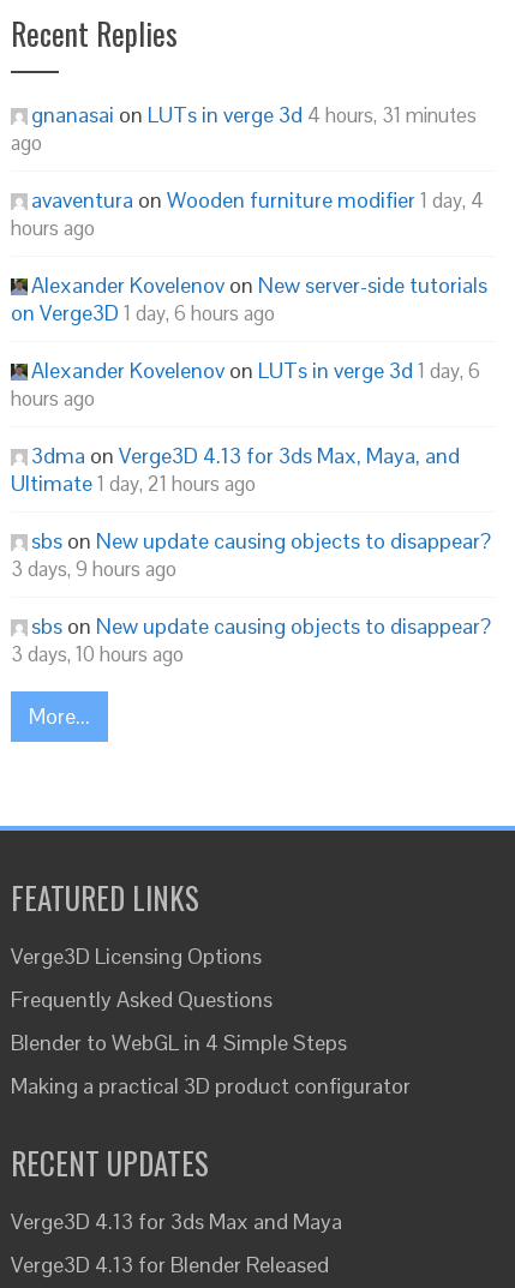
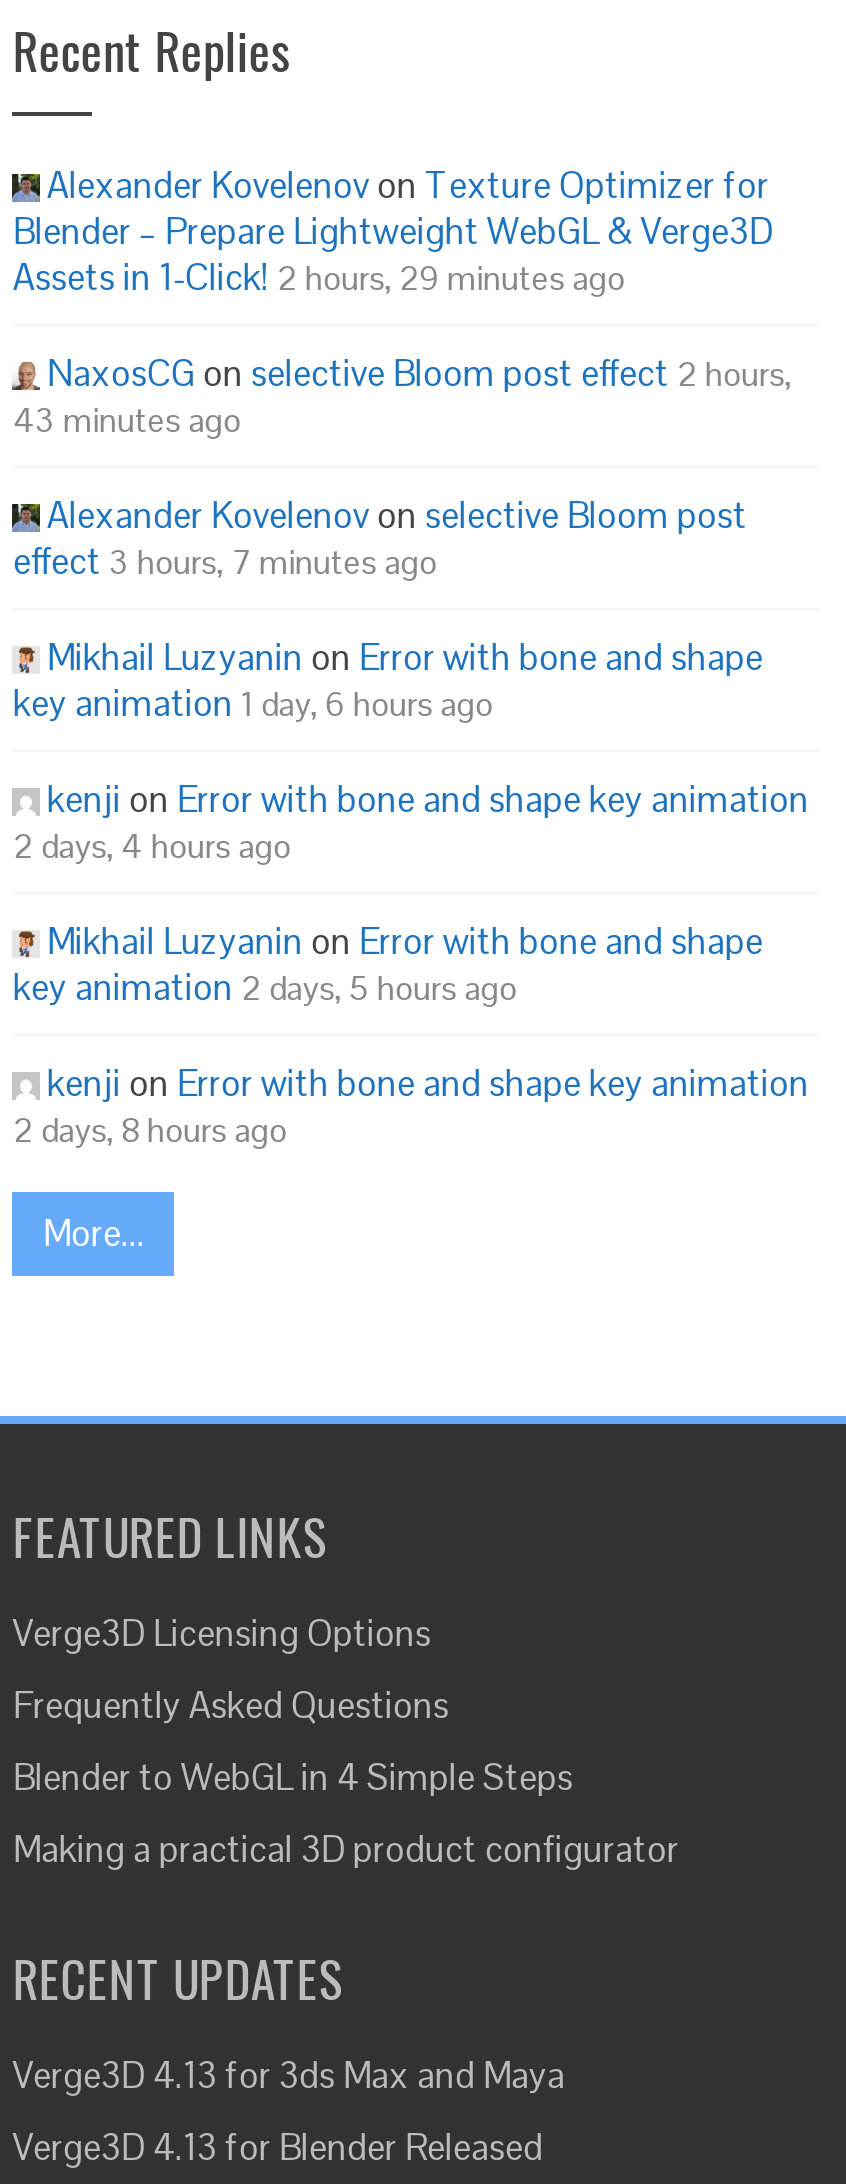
- gnanasai on LUTs in verge 3d 4 hours, 31 minutes
- ago
+ Alexander Kovelenov on Texture Optimizer for
+ Blender – Prepare Lightweight WebGL & Verge3D
+ Assets in 1-Click! 2 hours, 29 minutes ago

- avaventura on Wooden furniture modifier 1 day, 4
- hours ago
+ NaxosCG on selective Bloom post effect 2 hours,
+ 43 minutes ago

- Alexander Kovelenov on New server-side tutorials
- on Verge3D 1 day, 6 hours ago
+ Alexander Kovelenov on selective Bloom post
+ effect 3 hours, 7 minutes ago

- Alexander Kovelenov on LUTs in verge 3d 1 day, 6
- hours ago
+ Mikhail Luzyanin on Error with bone and shape
+ key animation 1 day, 6 hours ago

- 3dma on Verge3D 4.13 for 3ds Max, Maya, and
- Ultimate 1 day, 21 hours ago
+ kenji on Error with bone and shape key animation
+ 2 days, 4 hours ago

- sbs on New update causing objects to disappear?
- 3 days, 9 hours ago
+ Mikhail Luzyanin on Error with bone and shape
+ key animation 2 days, 5 hours ago

- sbs on New update causing objects to disappear?
- 3 days, 10 hours ago
+ kenji on Error with bone and shape key animation
+ 2 days, 8 hours ago
